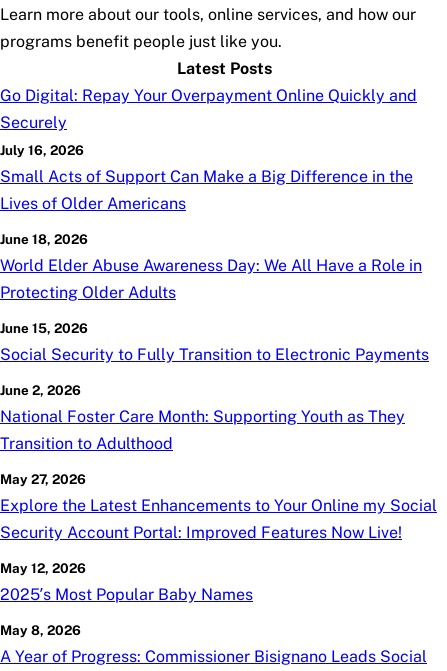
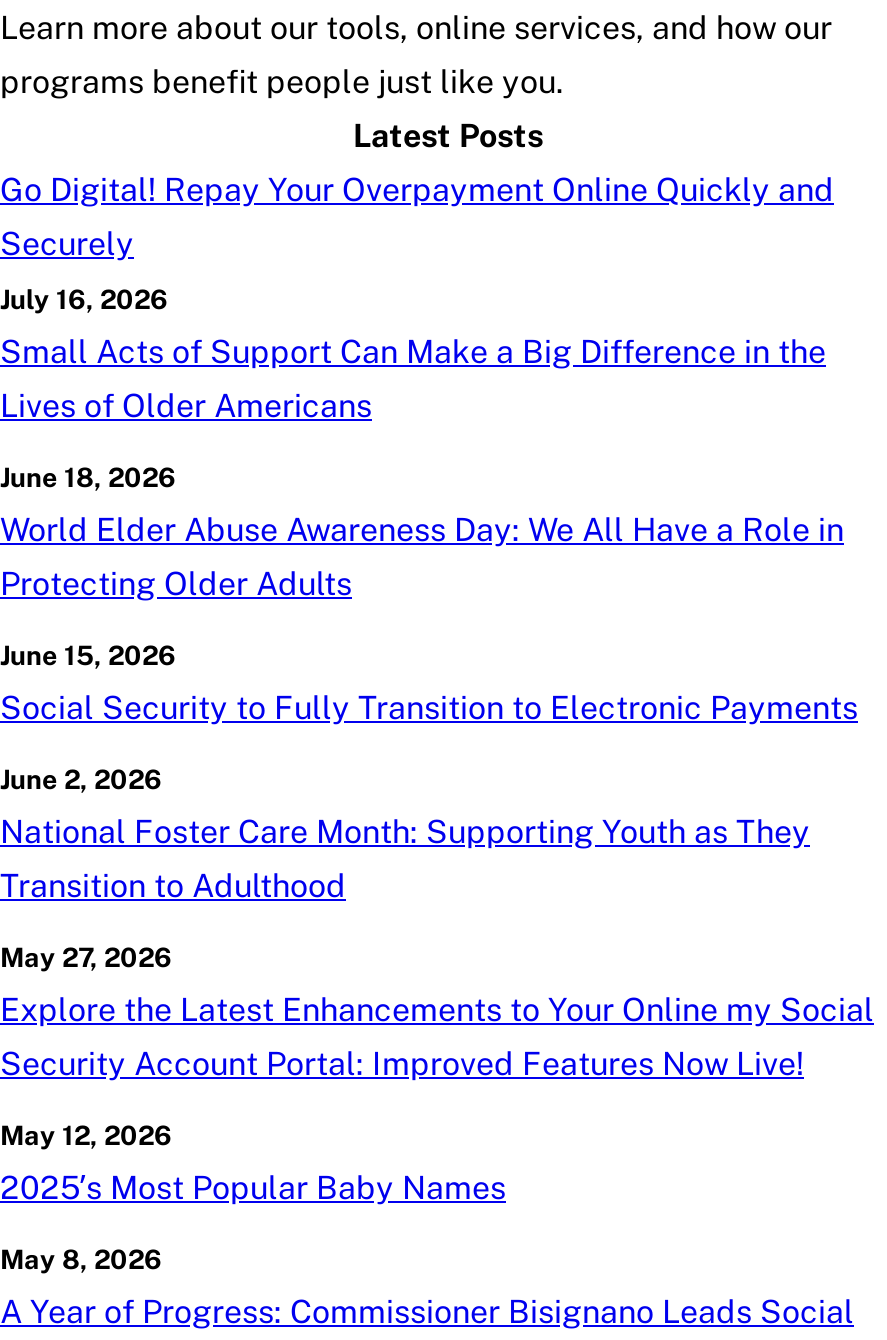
- Go Digital: Repay Your Overpayment Online Quickly and
+ Go Digital! Repay Your Overpayment Online Quickly and
